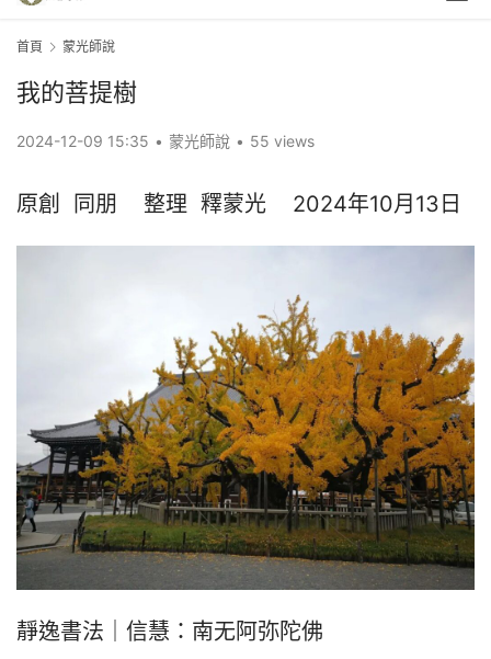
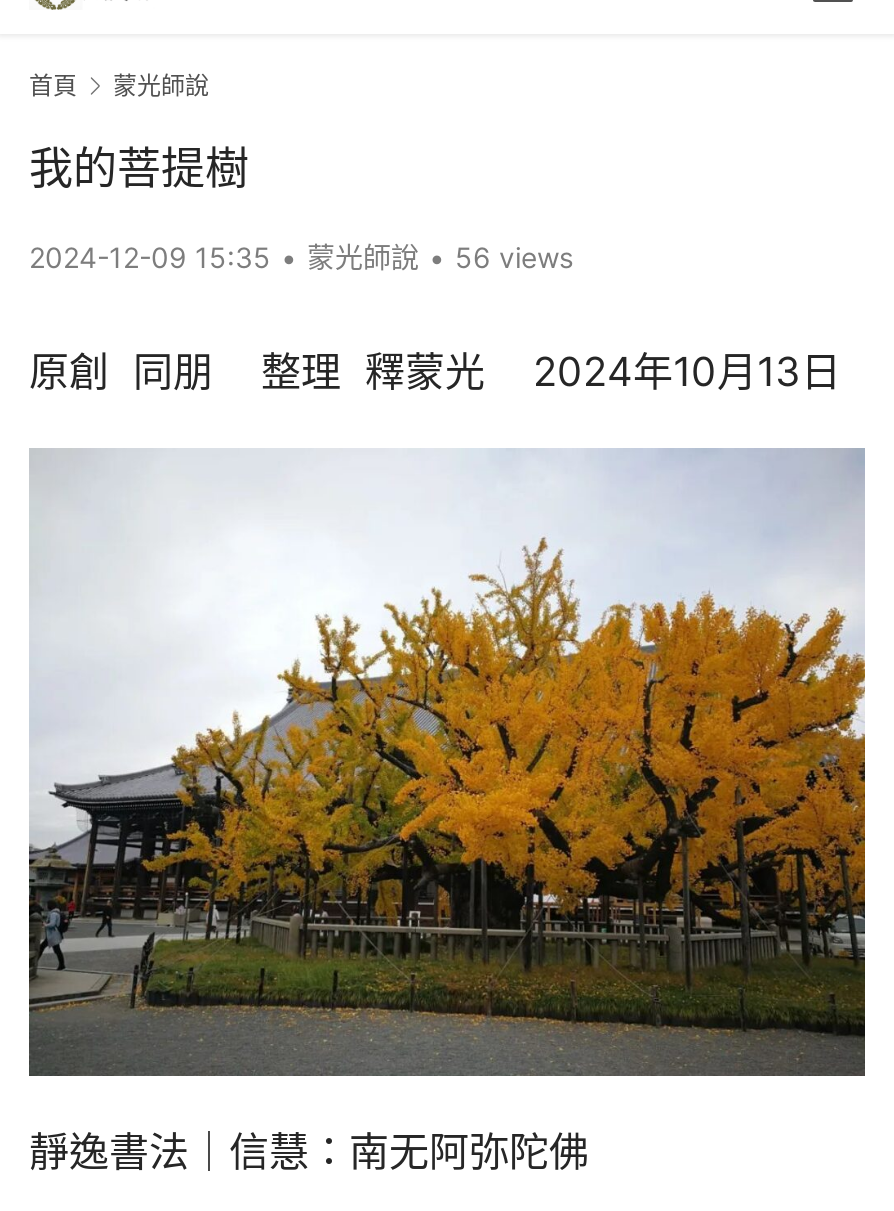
- 2024-12-09 15:35 • 蒙光師說 • 55 views
+ 2024-12-09 15:35 • 蒙光師說 • 56 views
